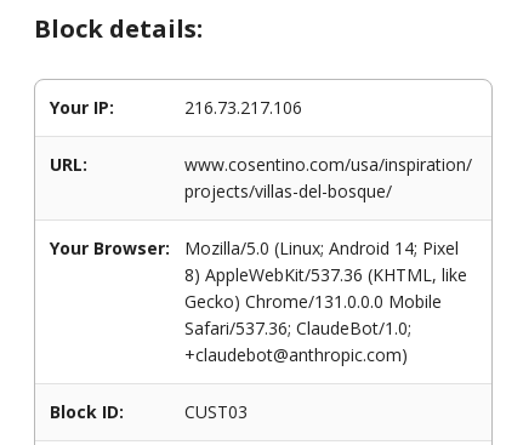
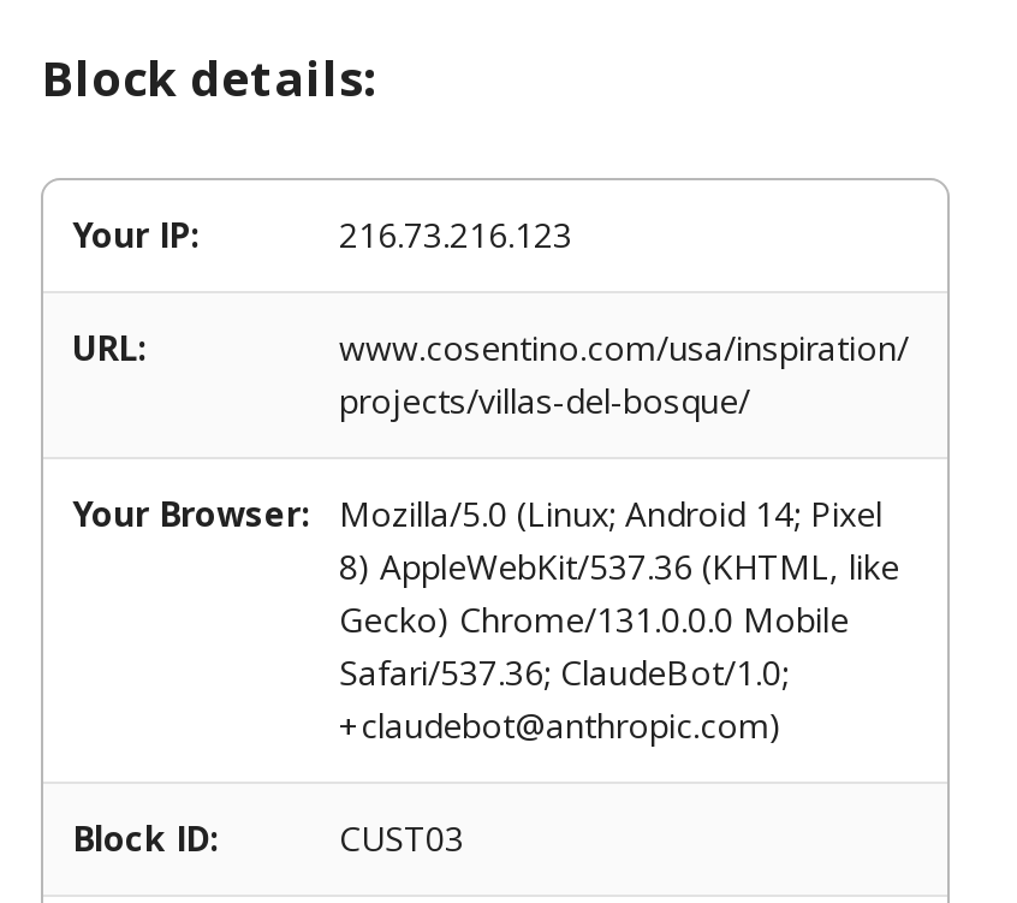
- 216.73.217.106
+ 216.73.216.123
